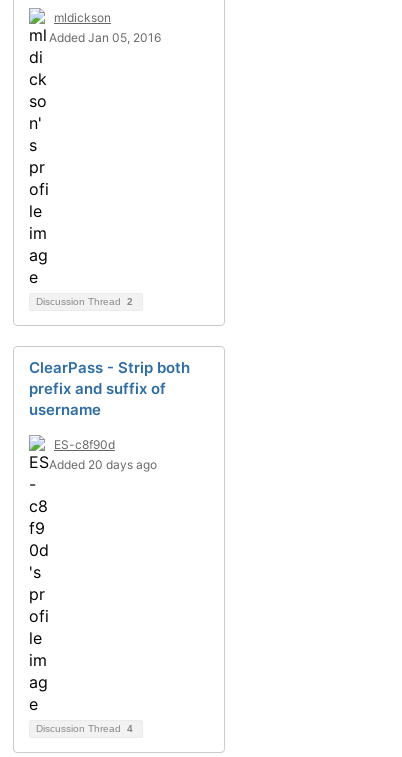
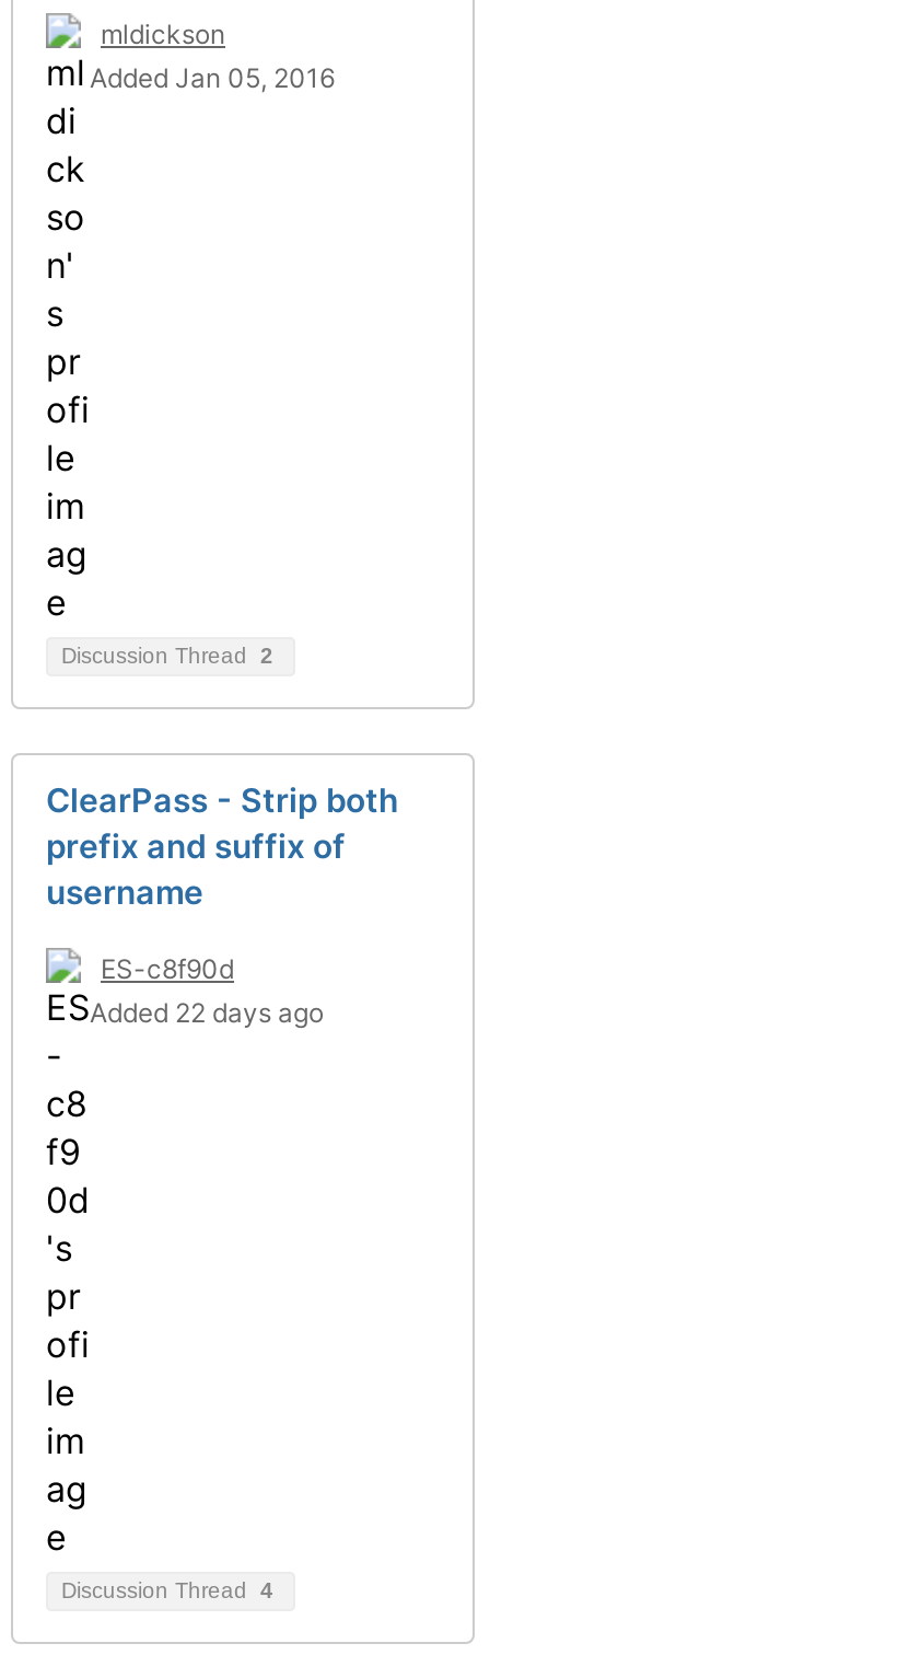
- Added 20 days ago
+ Added 22 days ago
